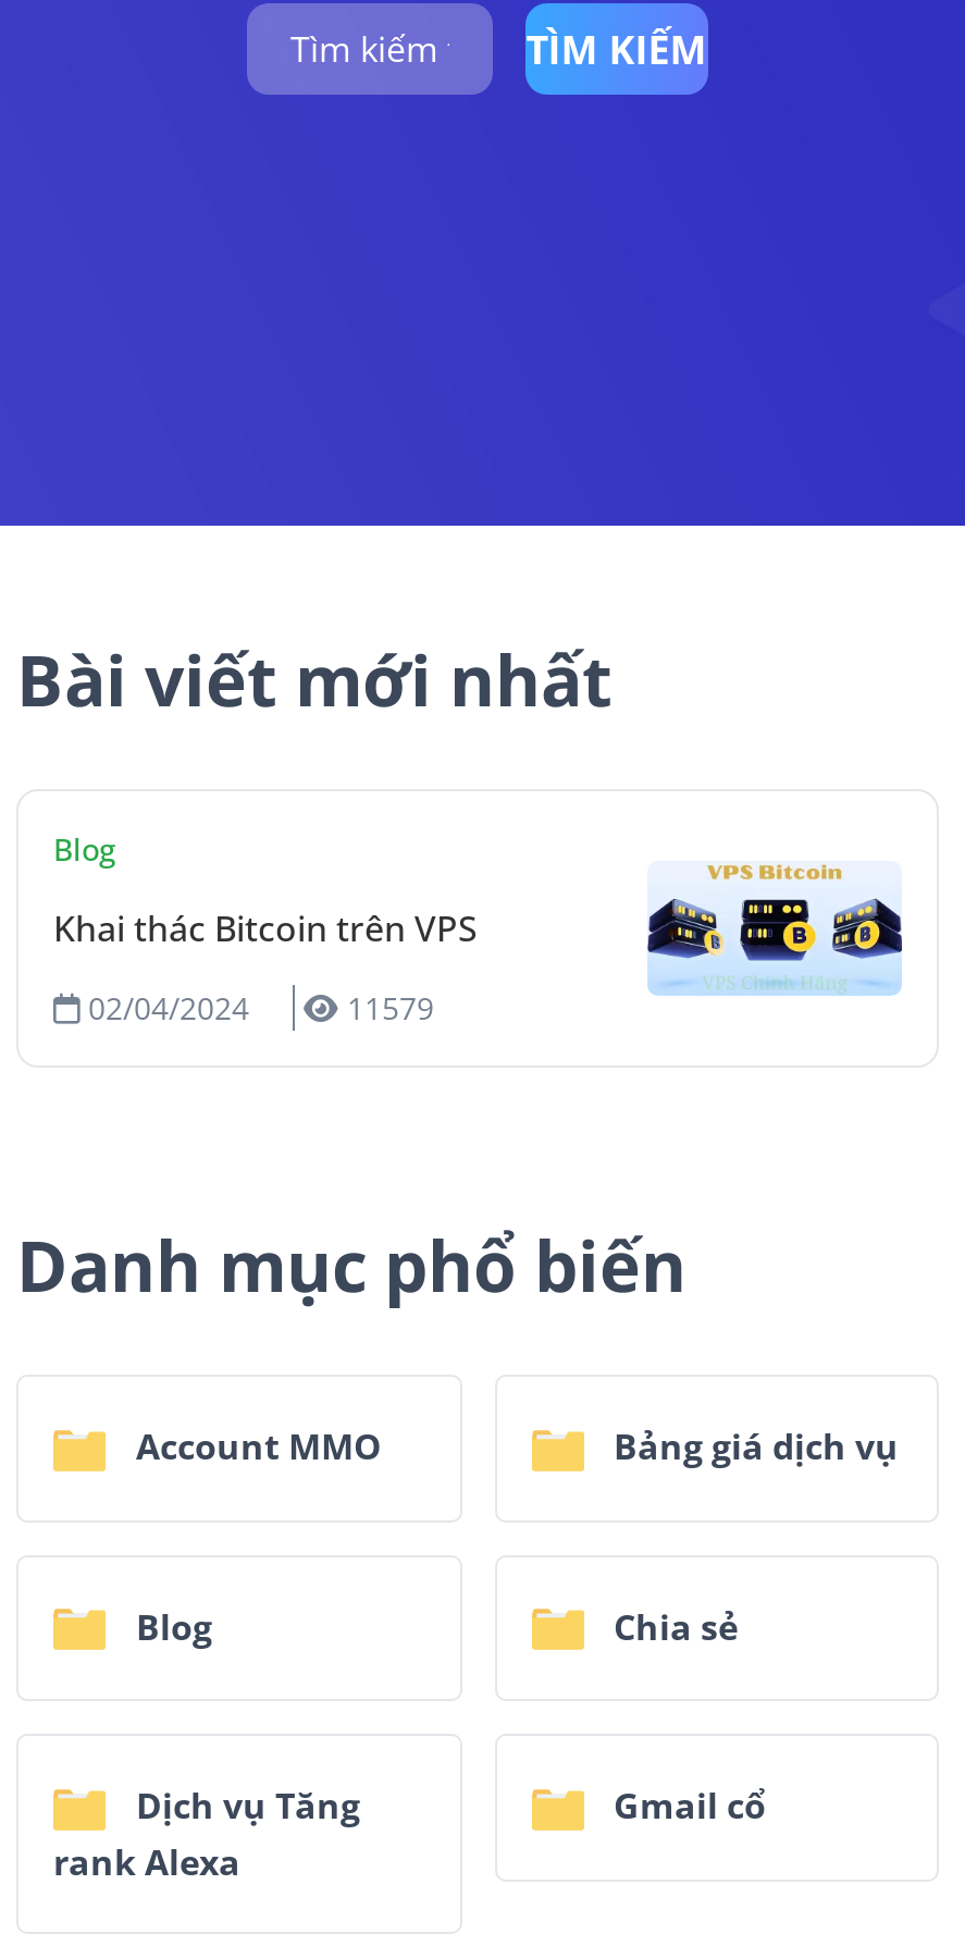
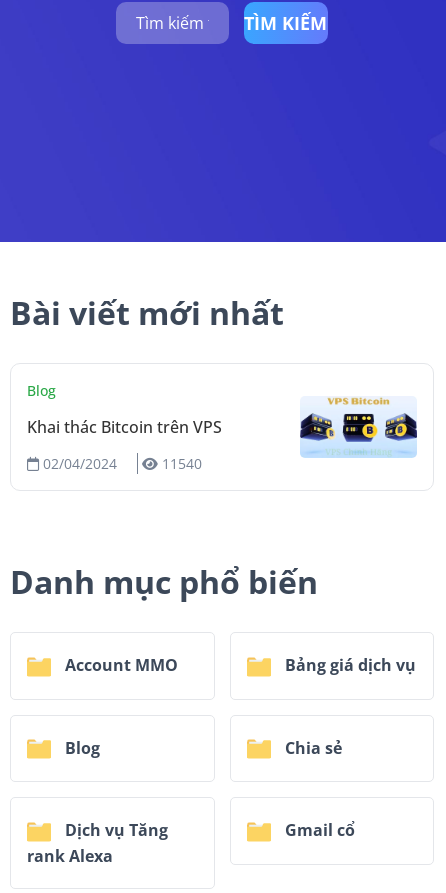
- 11579
+ 11540
